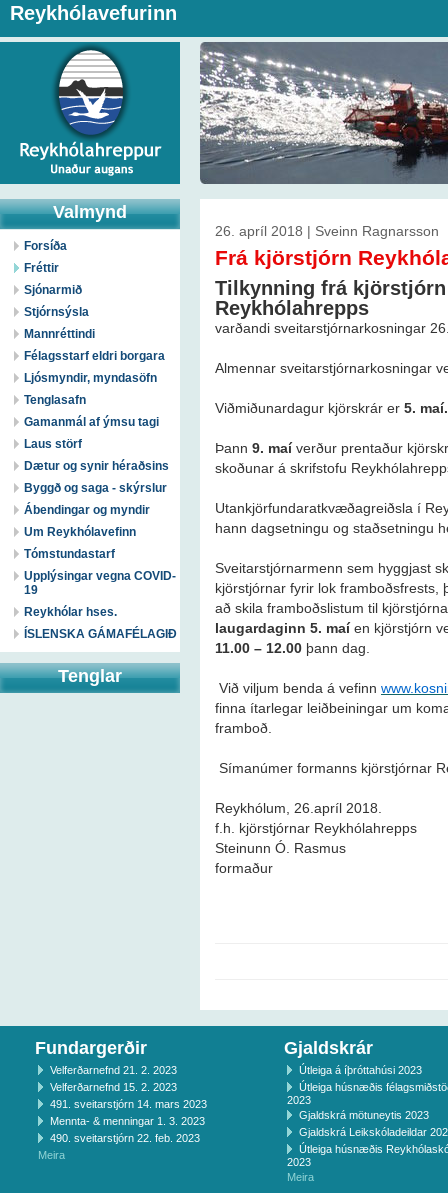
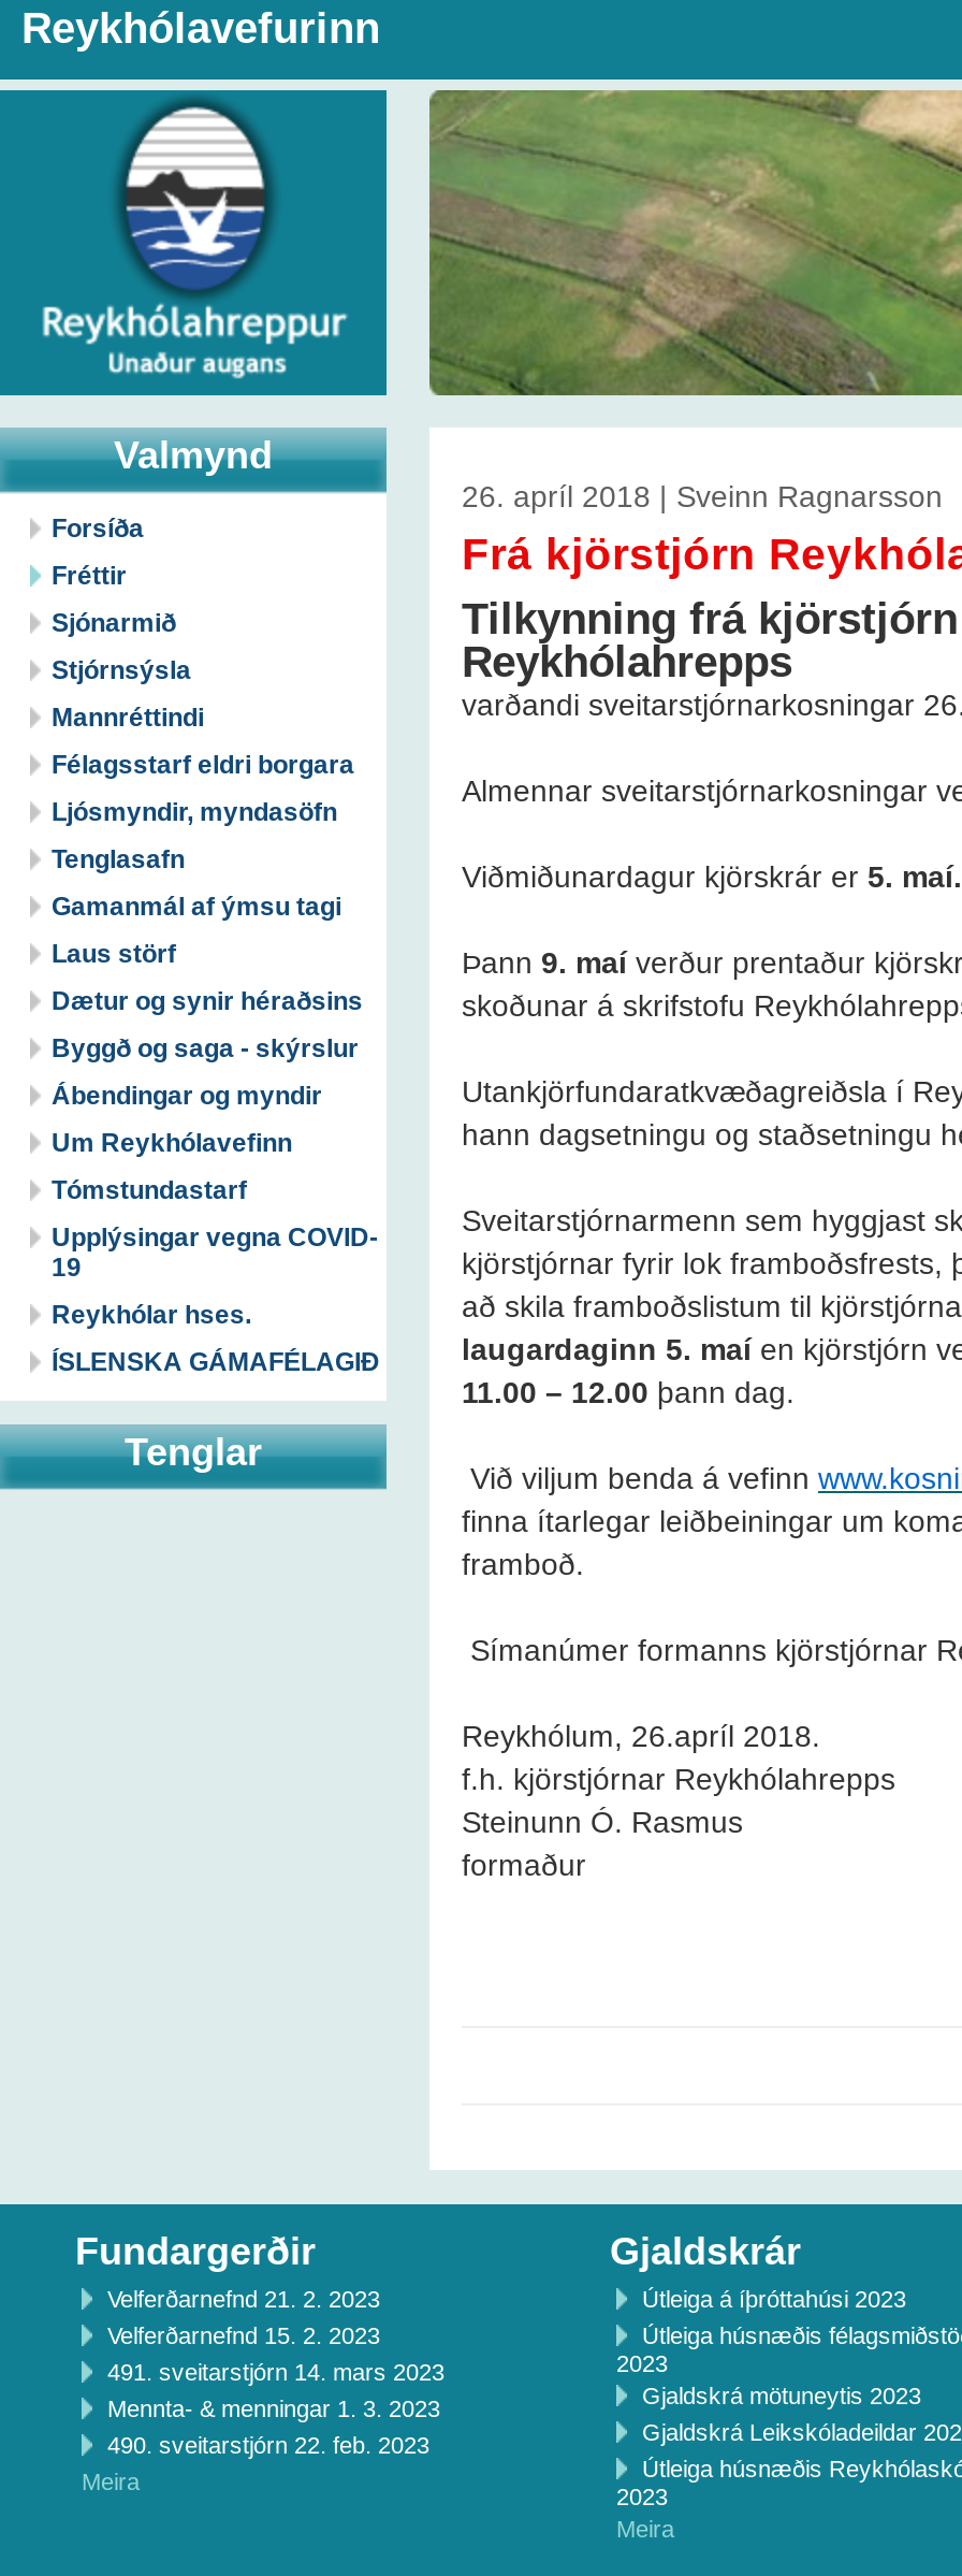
- [image]
+ [image]
